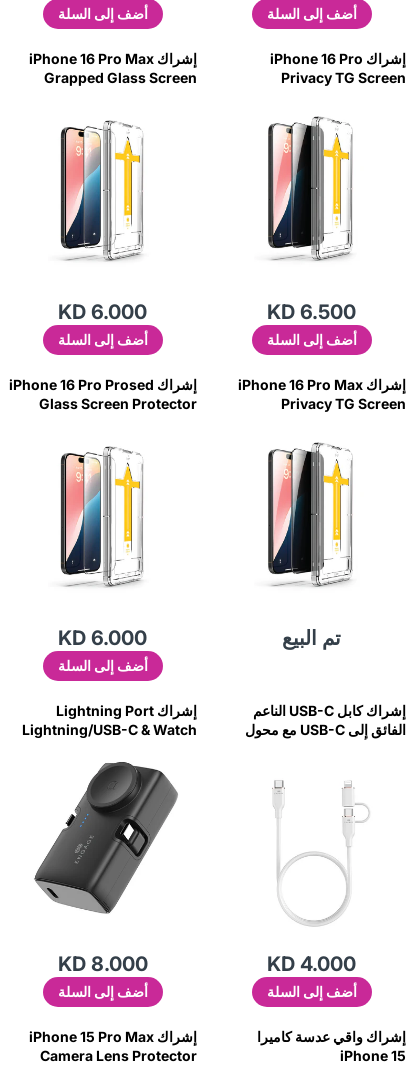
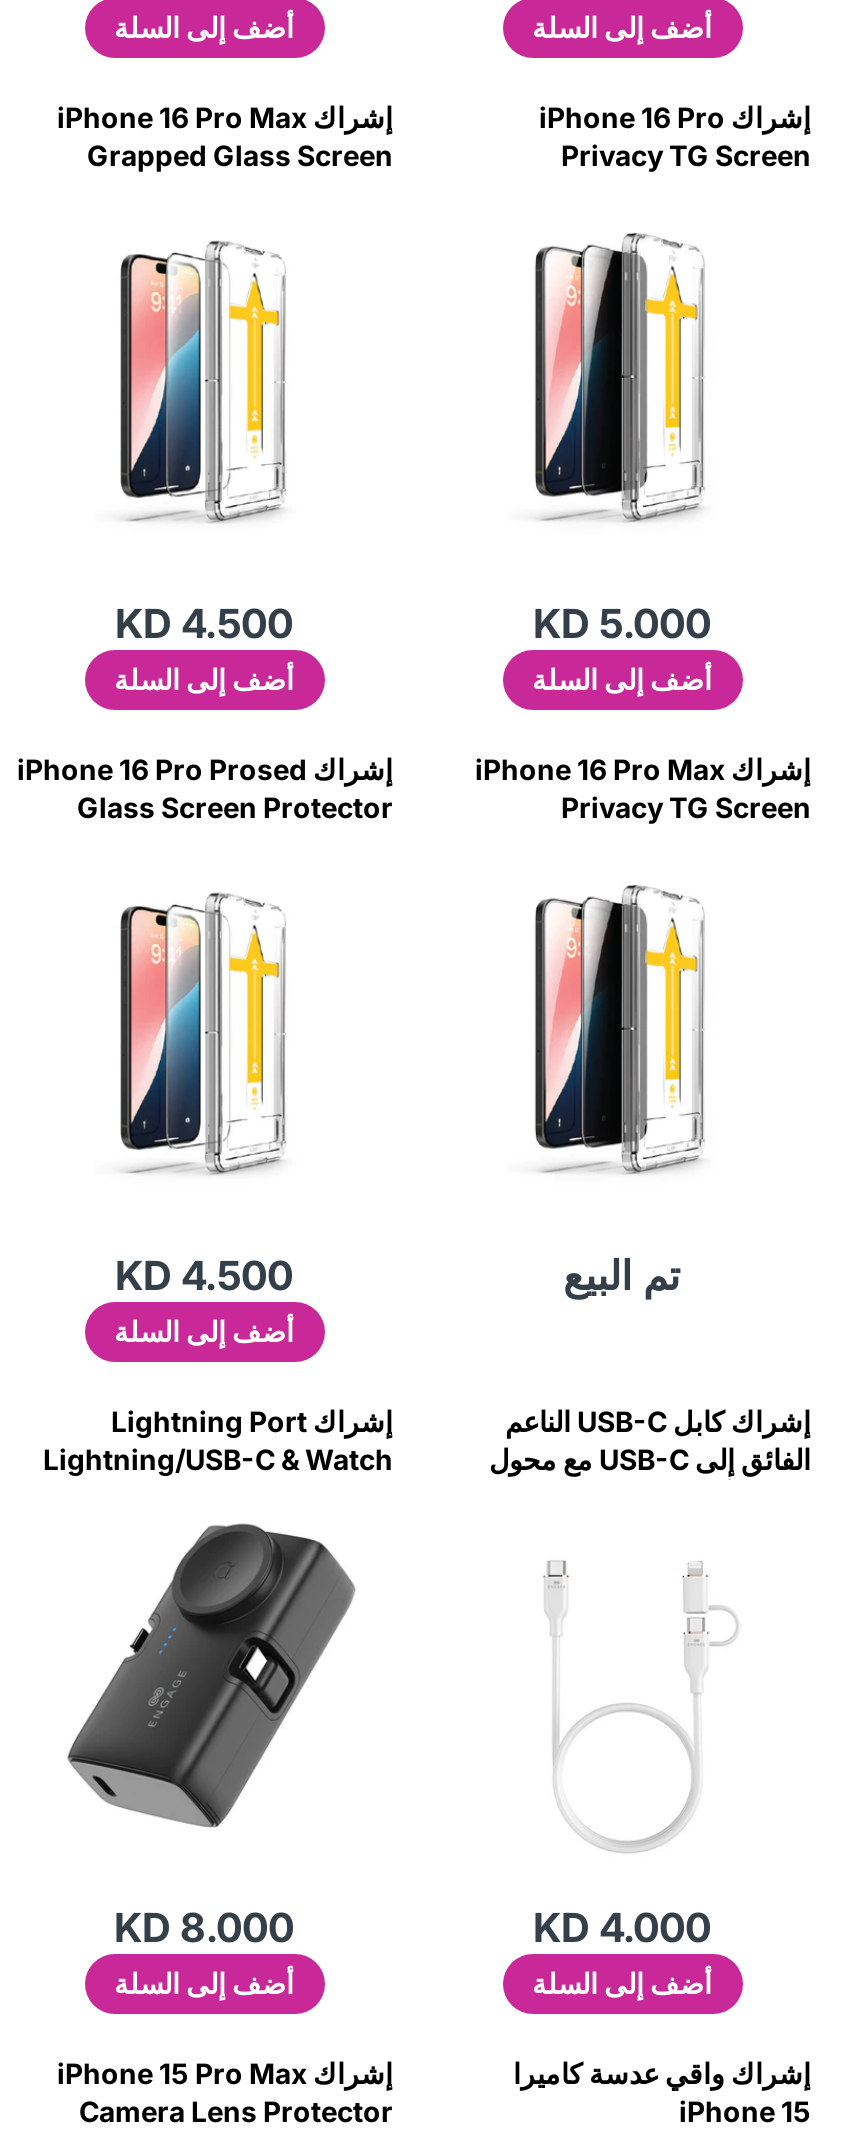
- KD 6.000
+ KD 4.500

- KD 6.500
+ KD 5.000

- KD 6.000
+ KD 4.500
